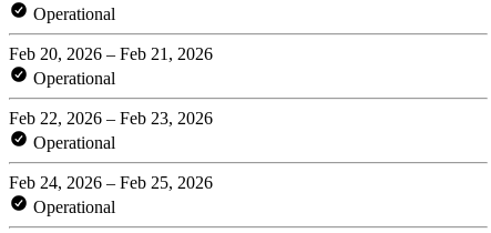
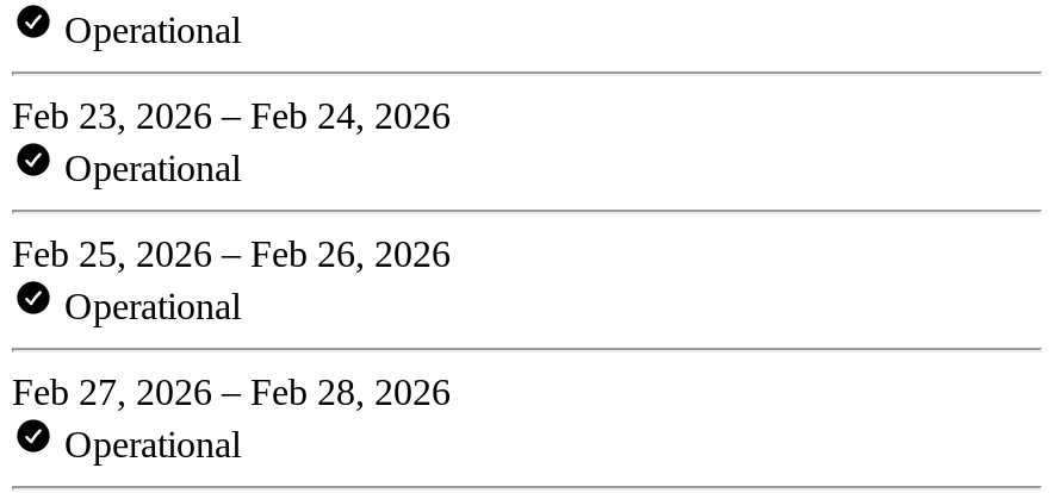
- Feb 20, 2026 – Feb 21, 2026
+ Feb 23, 2026 – Feb 24, 2026

- Feb 22, 2026 – Feb 23, 2026
+ Feb 25, 2026 – Feb 26, 2026

- Feb 24, 2026 – Feb 25, 2026
+ Feb 27, 2026 – Feb 28, 2026
